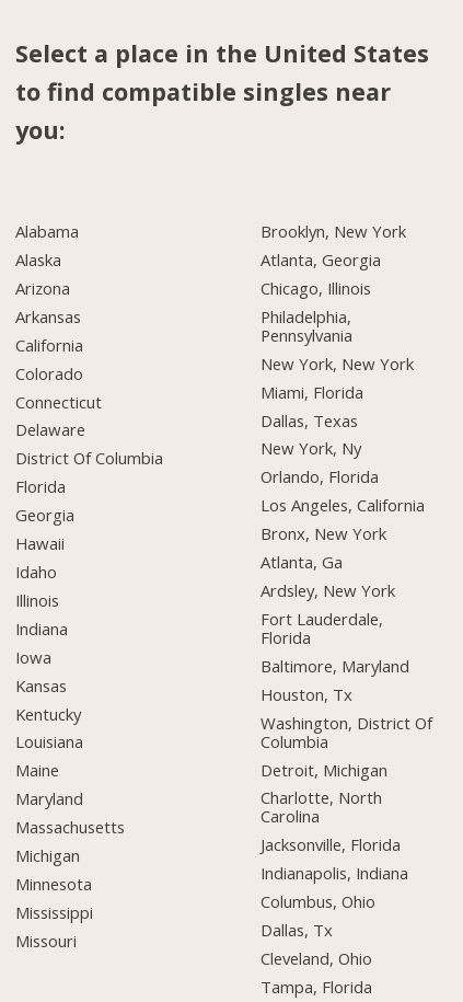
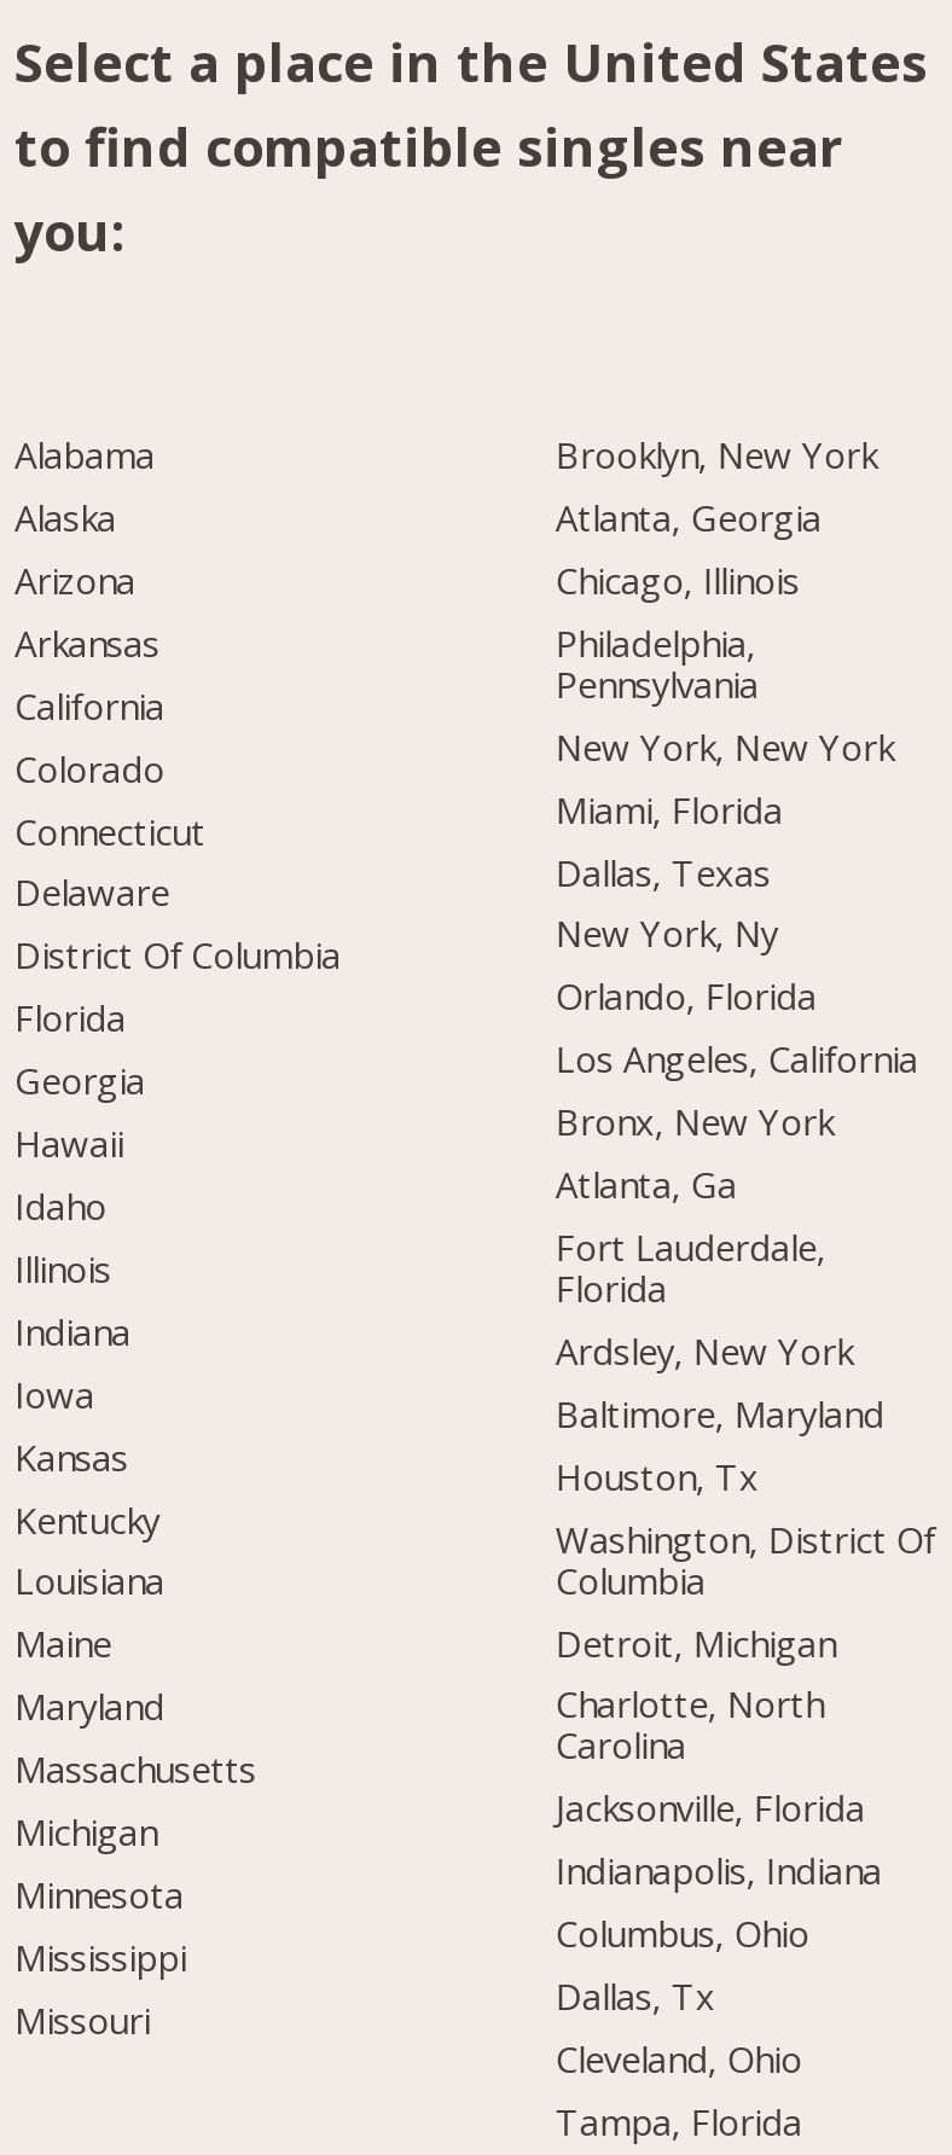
moved down: Ardsley, New York

moved up: Fort Lauderdale, | Florida
